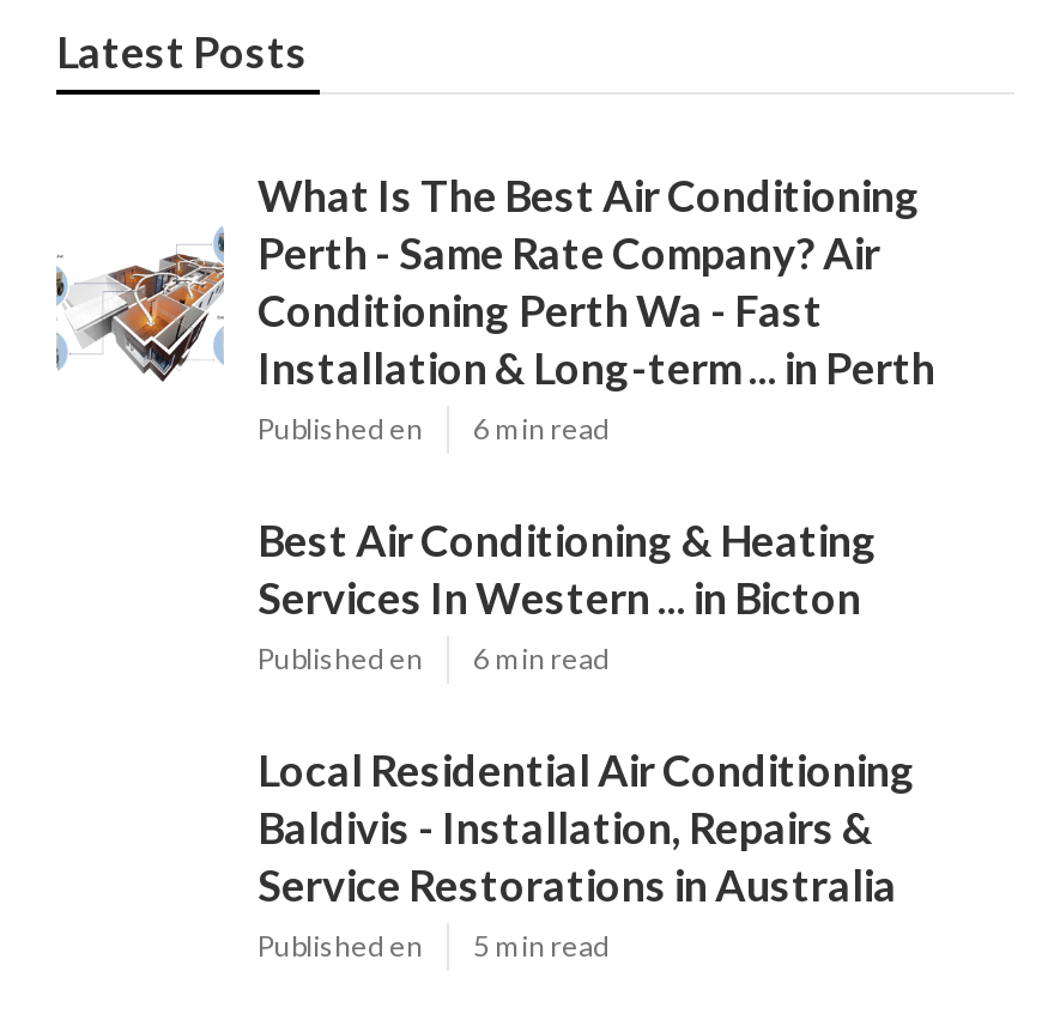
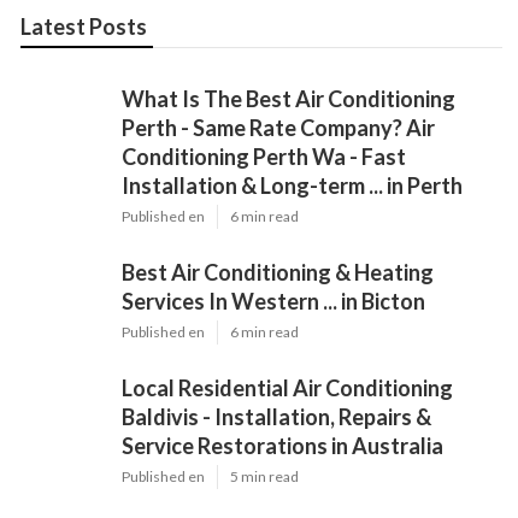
- [image]
